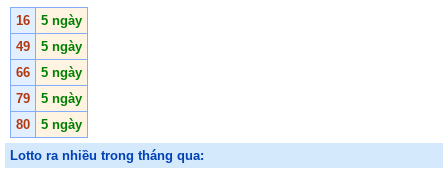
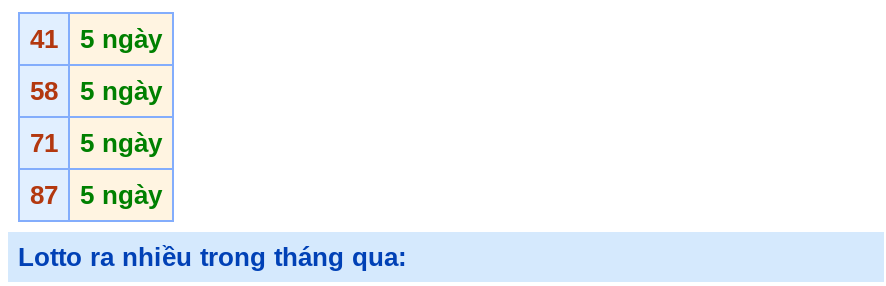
- 16 5 ngày
+ 41 5 ngày

- 49 5 ngày
+ 58 5 ngày

- 66 5 ngày
+ 71 5 ngày

- 79
- 5 ngày
- 80
+ 87
